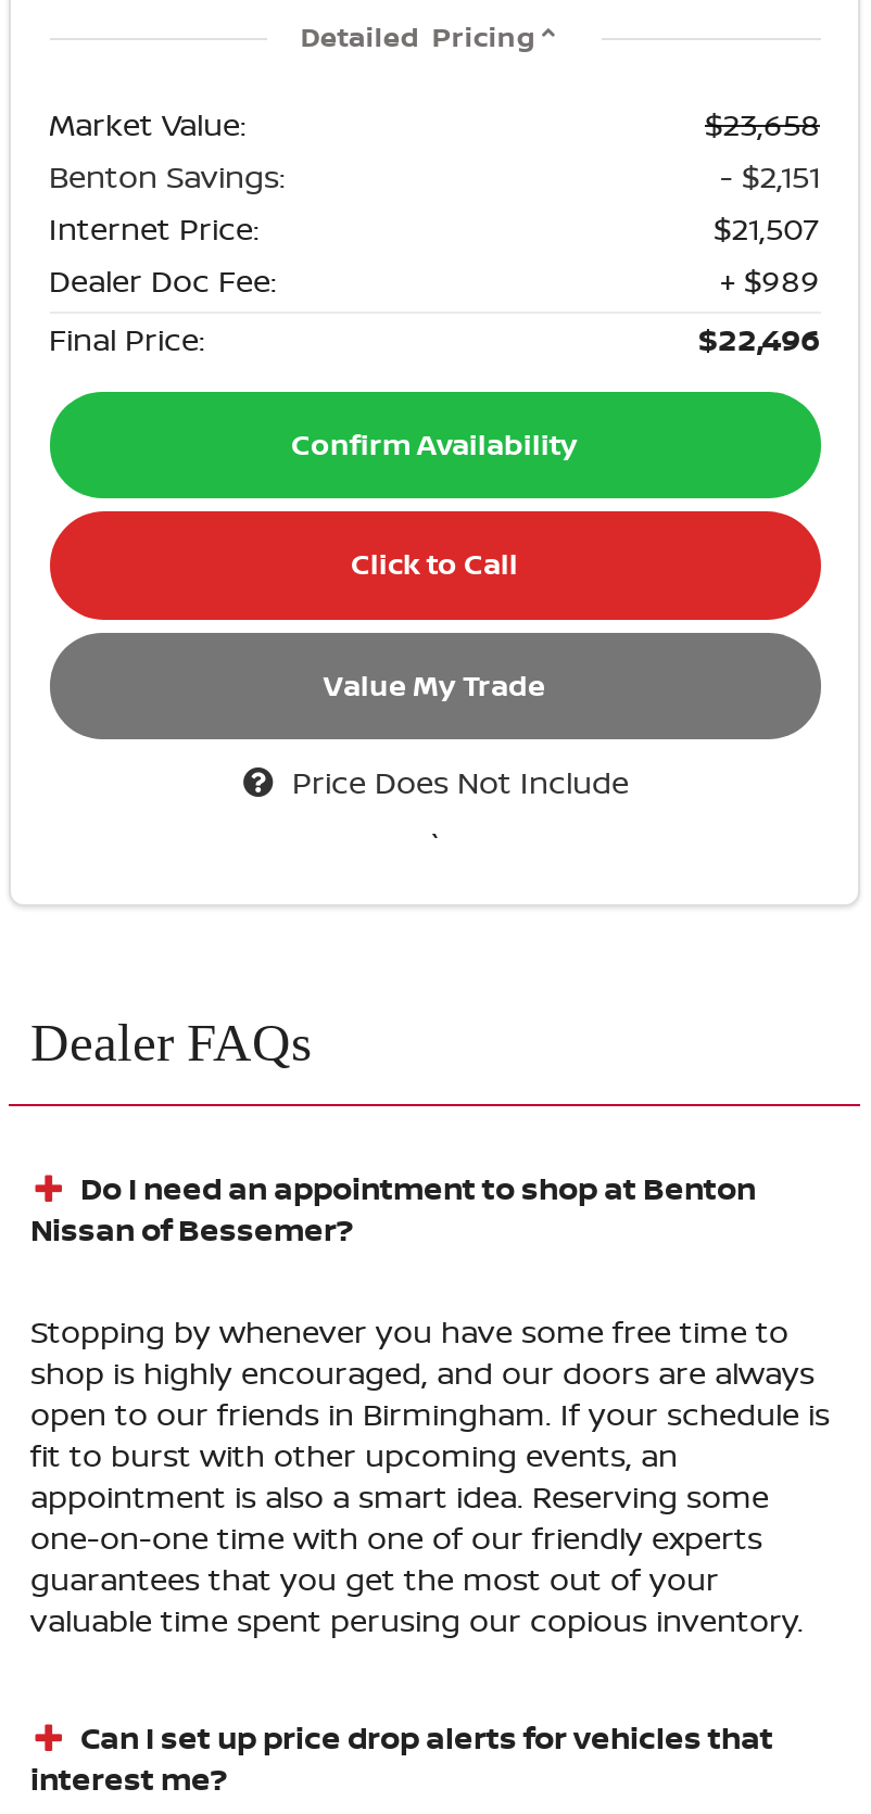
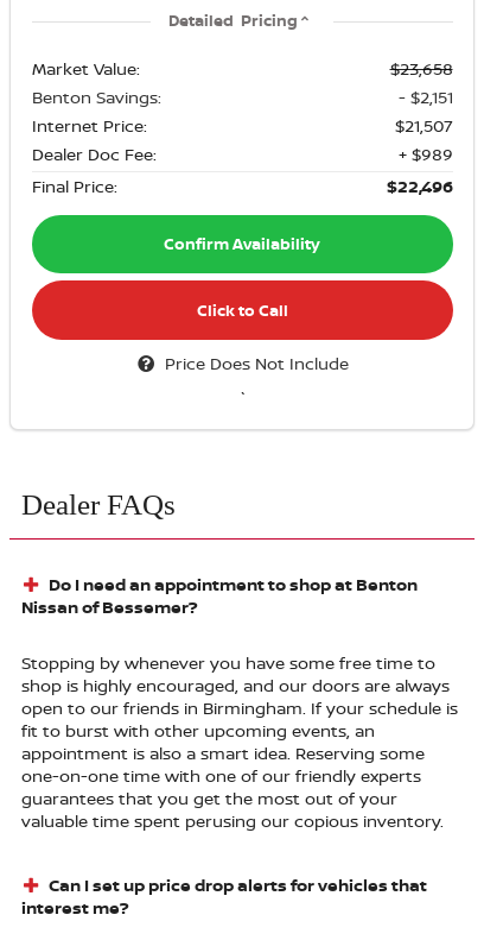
- Value My Trade
